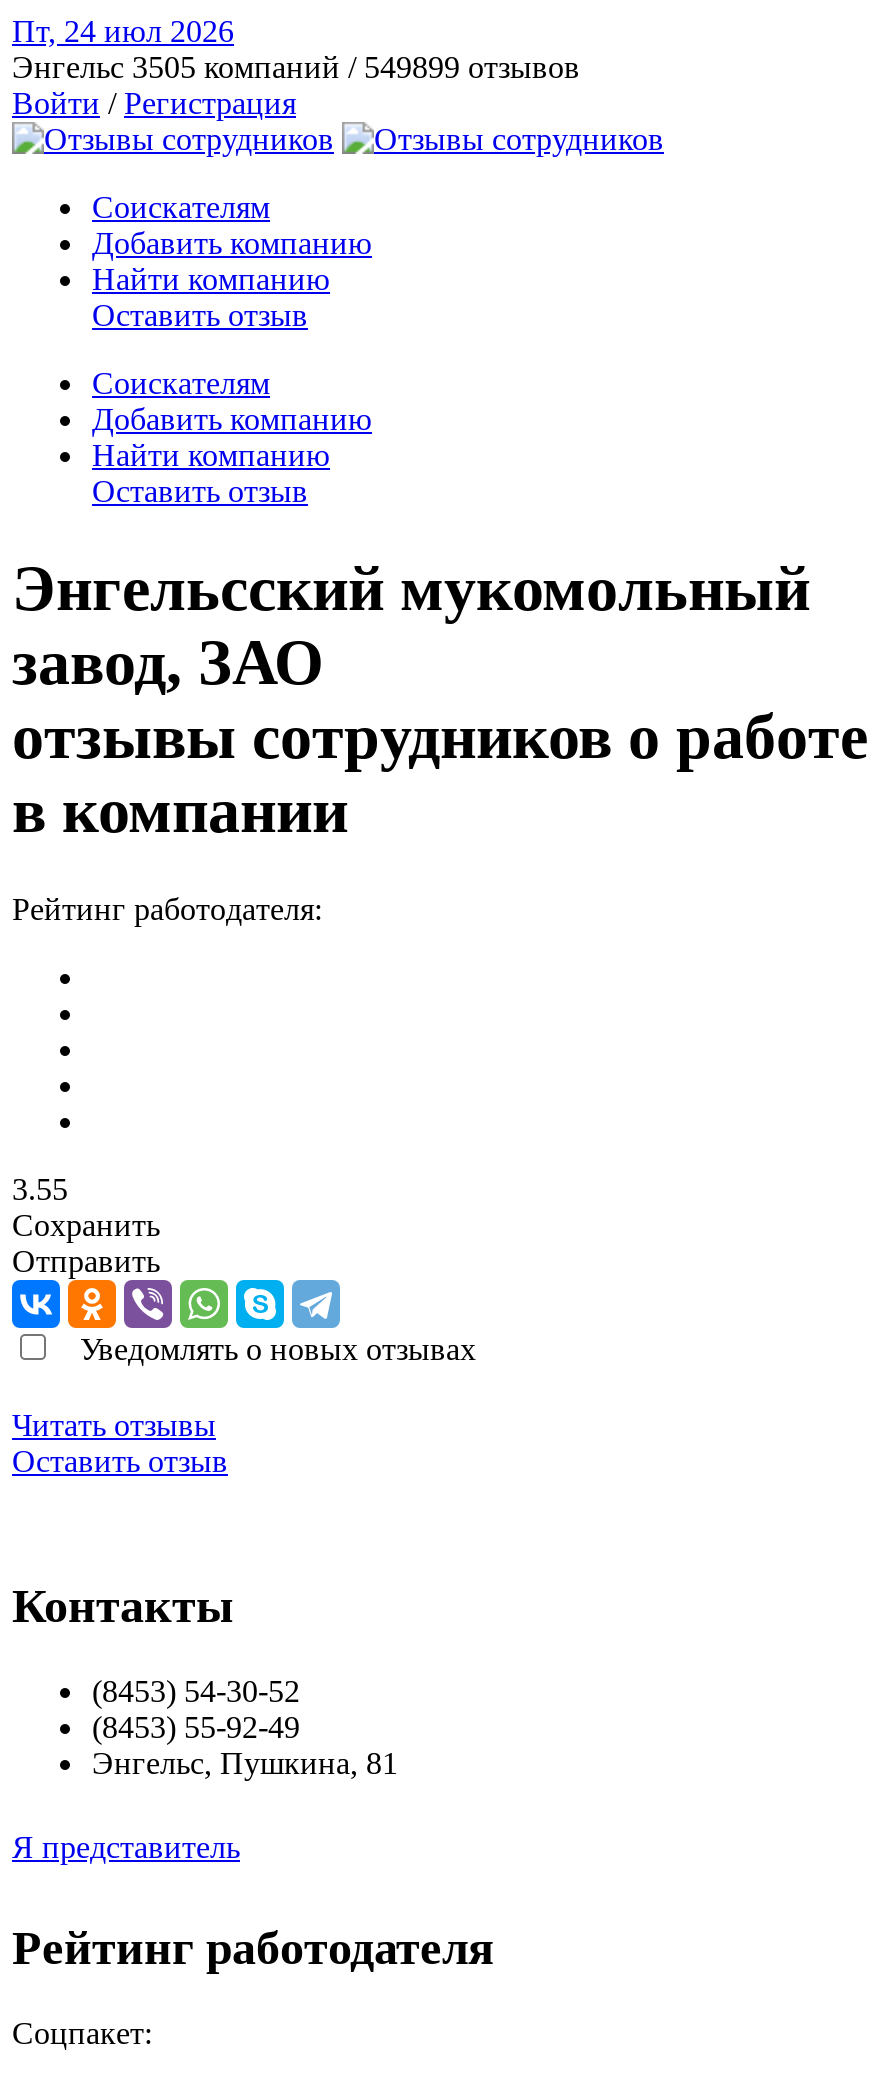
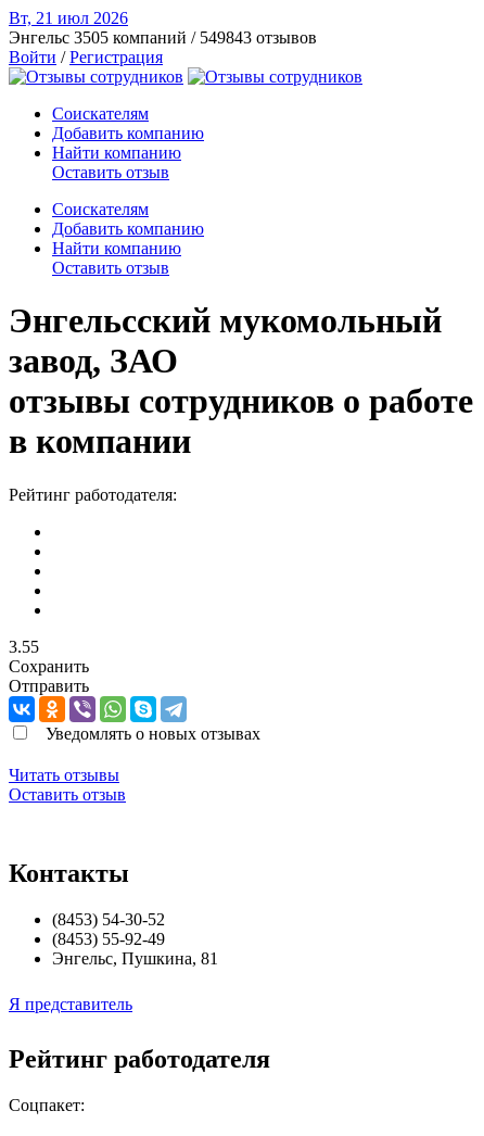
- Пт, 24 июл 2026
+ Вт, 21 июл 2026

- Энгельс 3505 компаний / 549899 отзывов
+ Энгельс 3505 компаний / 549843 отзывов
